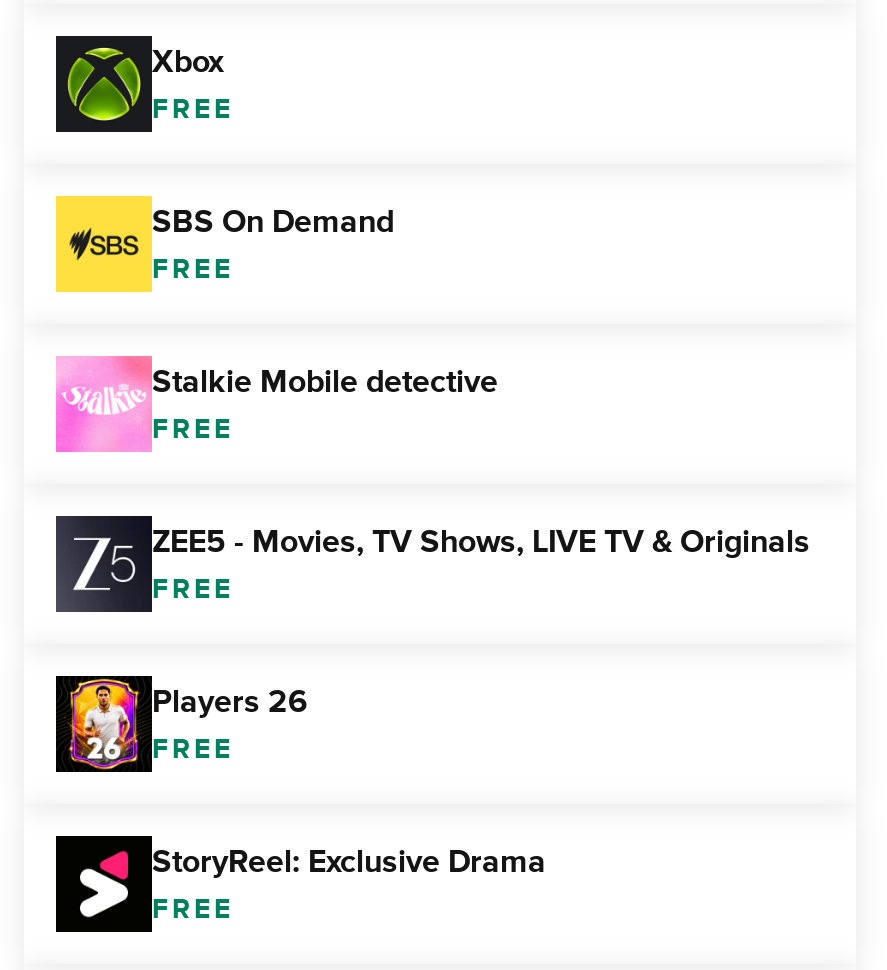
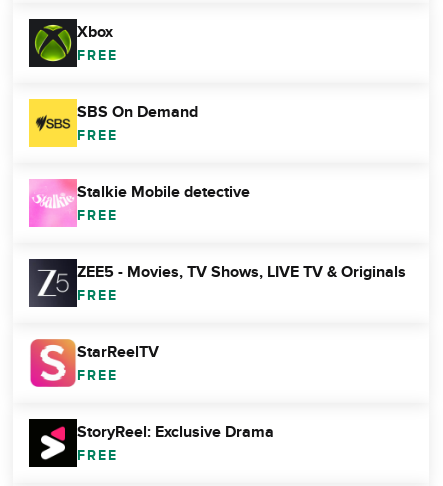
- [image]
- Players 26
+ [image]
+ StarReelTV
